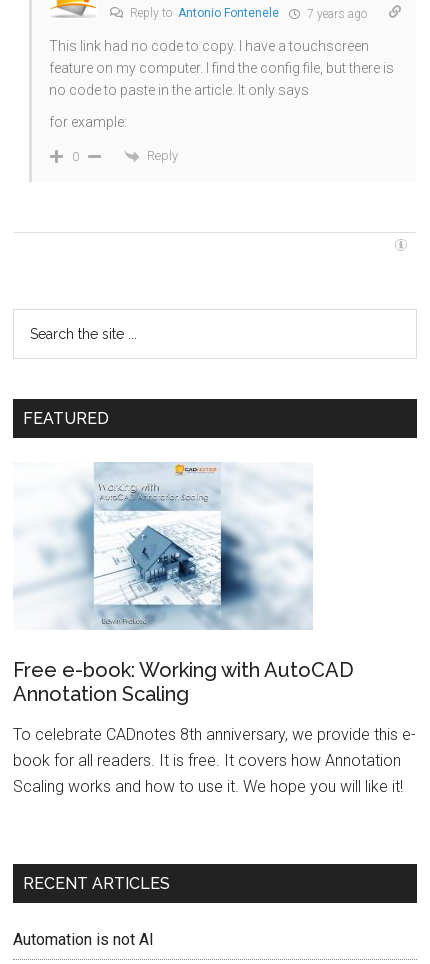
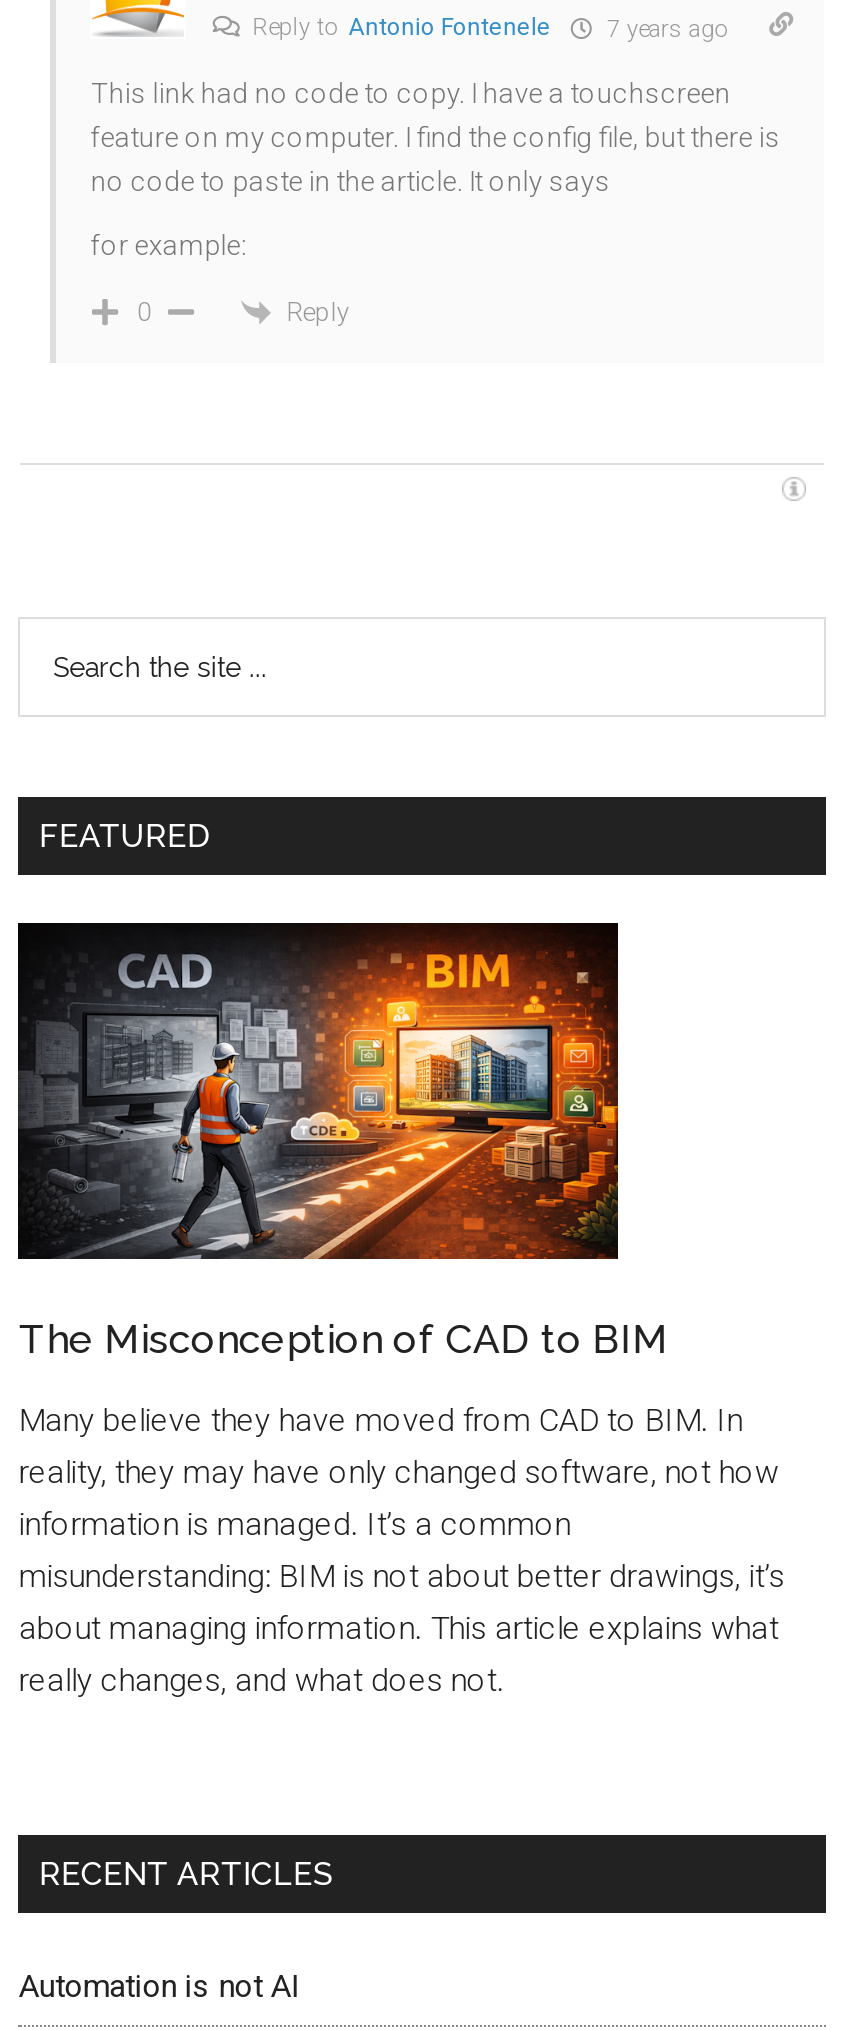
- [image]
+ [image]

- Free e-book: Working with AutoCAD
- Annotation Scaling
+ The Misconception of CAD to BIM

- To celebrate CADnotes 8th anniversary, we provide this e-
- book for all readers. It is free. It covers how Annotation
- Scaling works and how to use it. We hope you will like it!
+ Many believe they have moved from CAD to BIM. In
+ reality, they may have only changed software, not how
+ information is managed. It’s a common
+ misunderstanding: BIM is not about better drawings, it’s
+ about managing information. This article explains what
+ really changes, and what does not.
